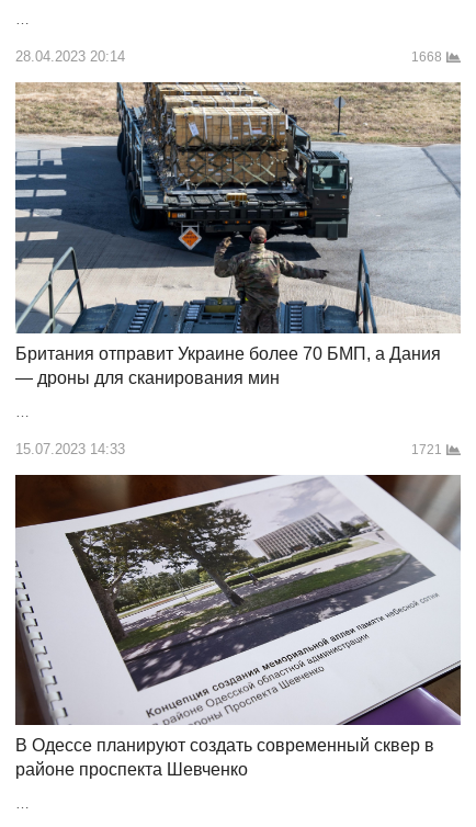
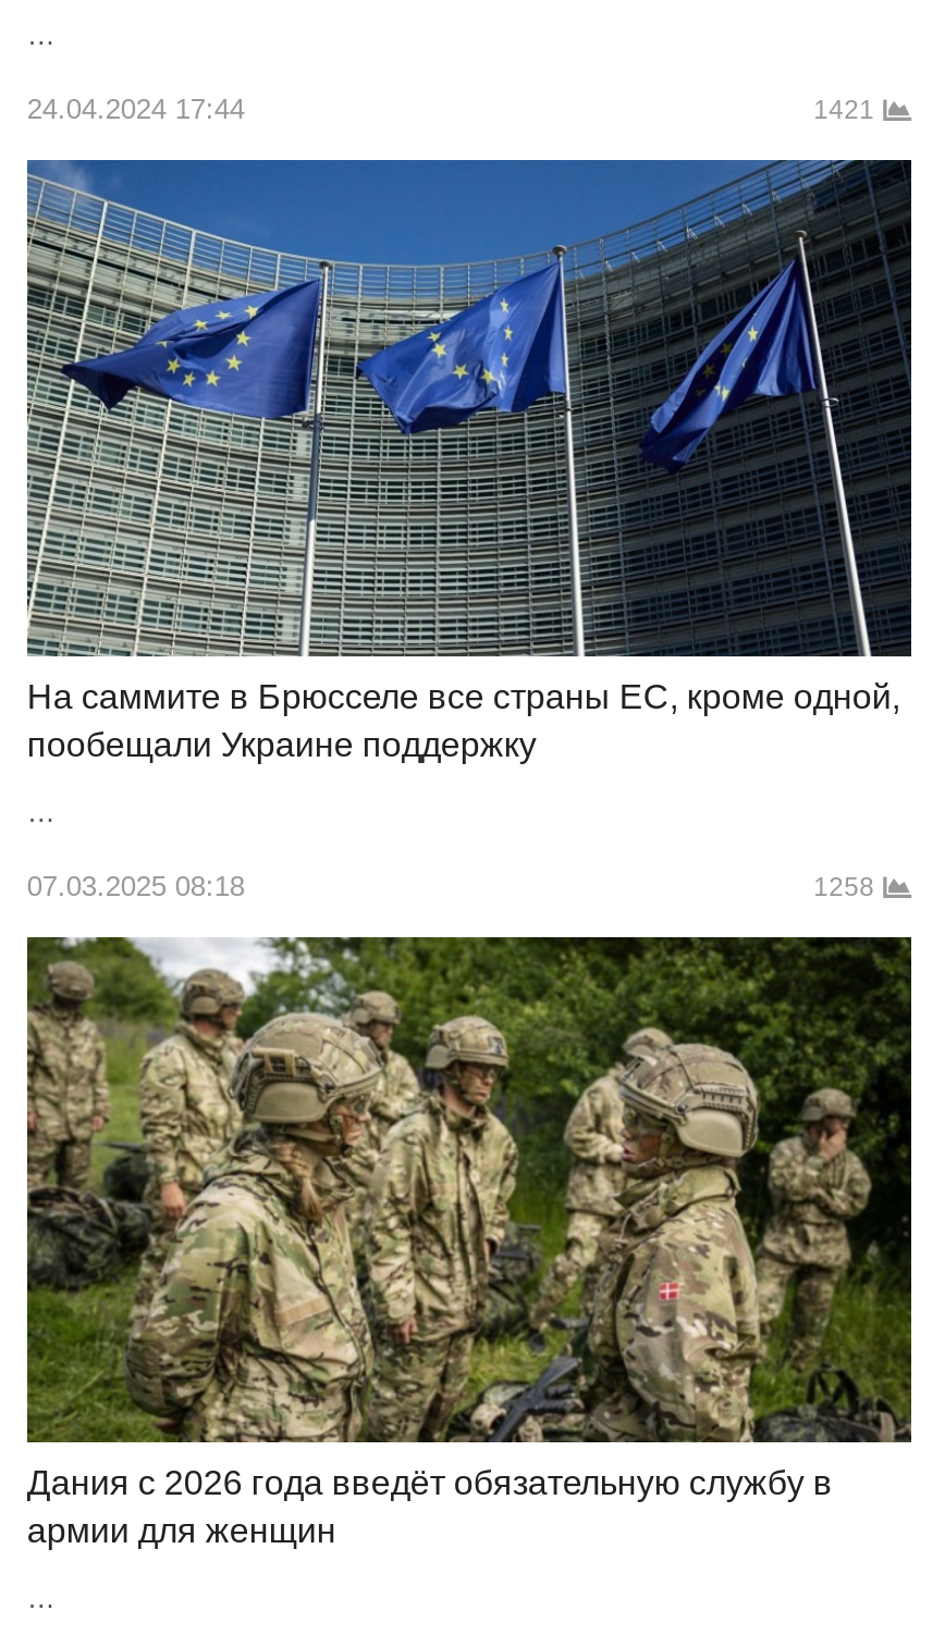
- 28.04.2023 20:14
- 1668
+ 24.04.2024 17:44
+ 1421

- [image]
- Британия отправит Украине более 70 БМП, а Дания
- — дроны для сканирования мин
+ [image]
+ На саммите в Брюсселе все страны ЕС, кроме одной,
+ пообещали Украине поддержку

- 15.07.2023 14:33
- 1721
+ 07.03.2025 08:18
+ 1258

- [image]
- В Одессе планируют создать современный сквер в
- районе проспекта Шевченко
+ [image]
+ Дания с 2026 года введёт обязательную службу в
+ армии для женщин
